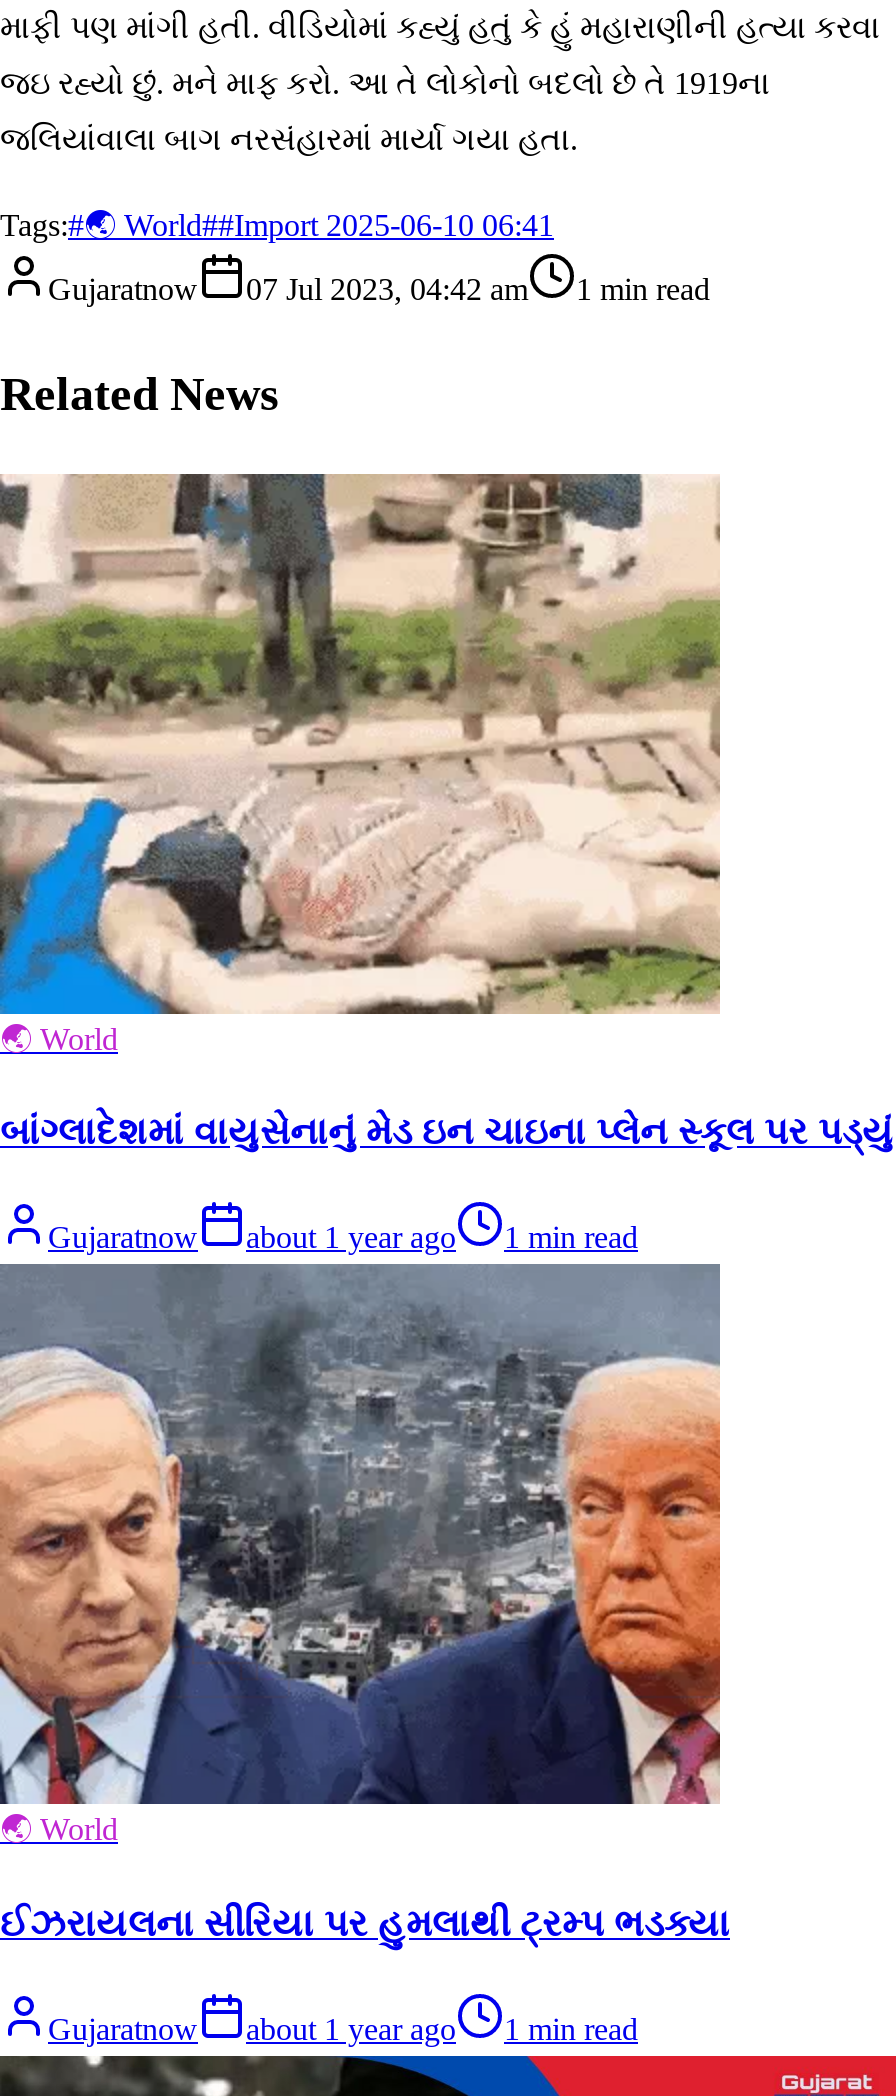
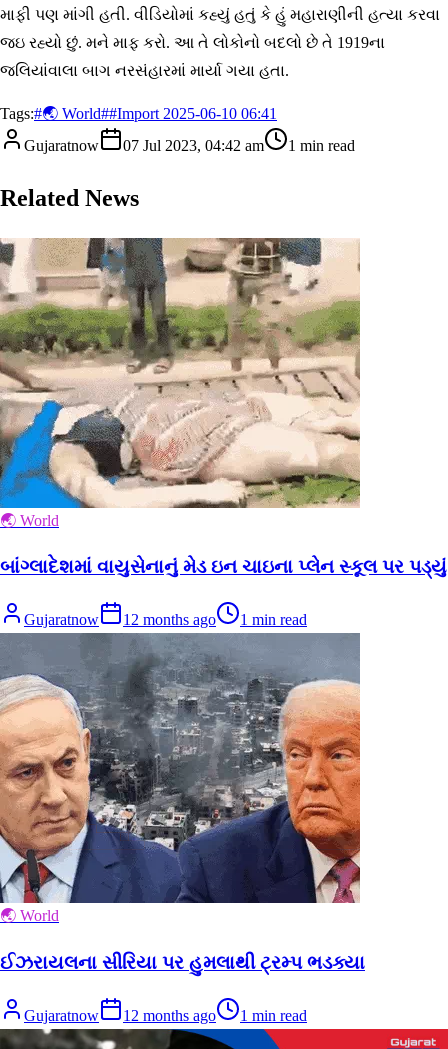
- about 1 year ago
+ 12 months ago

- about 1 year ago
+ 12 months ago
